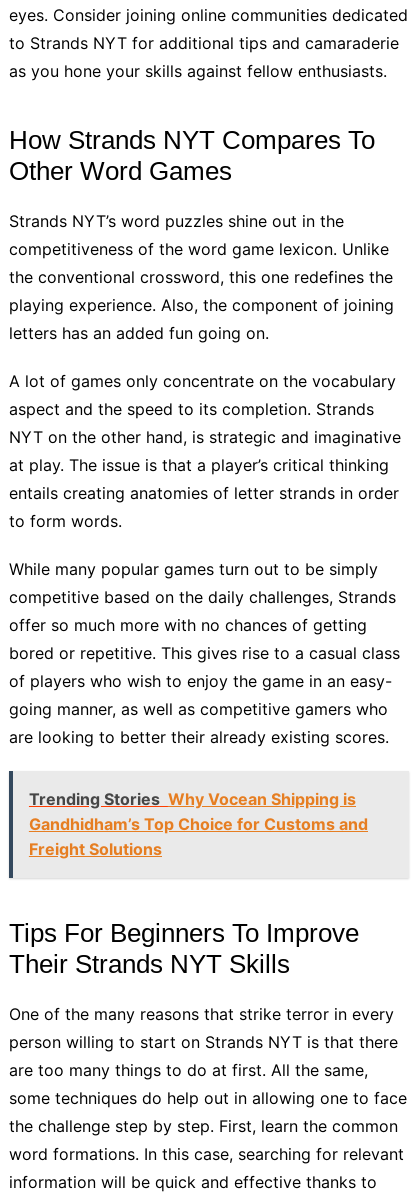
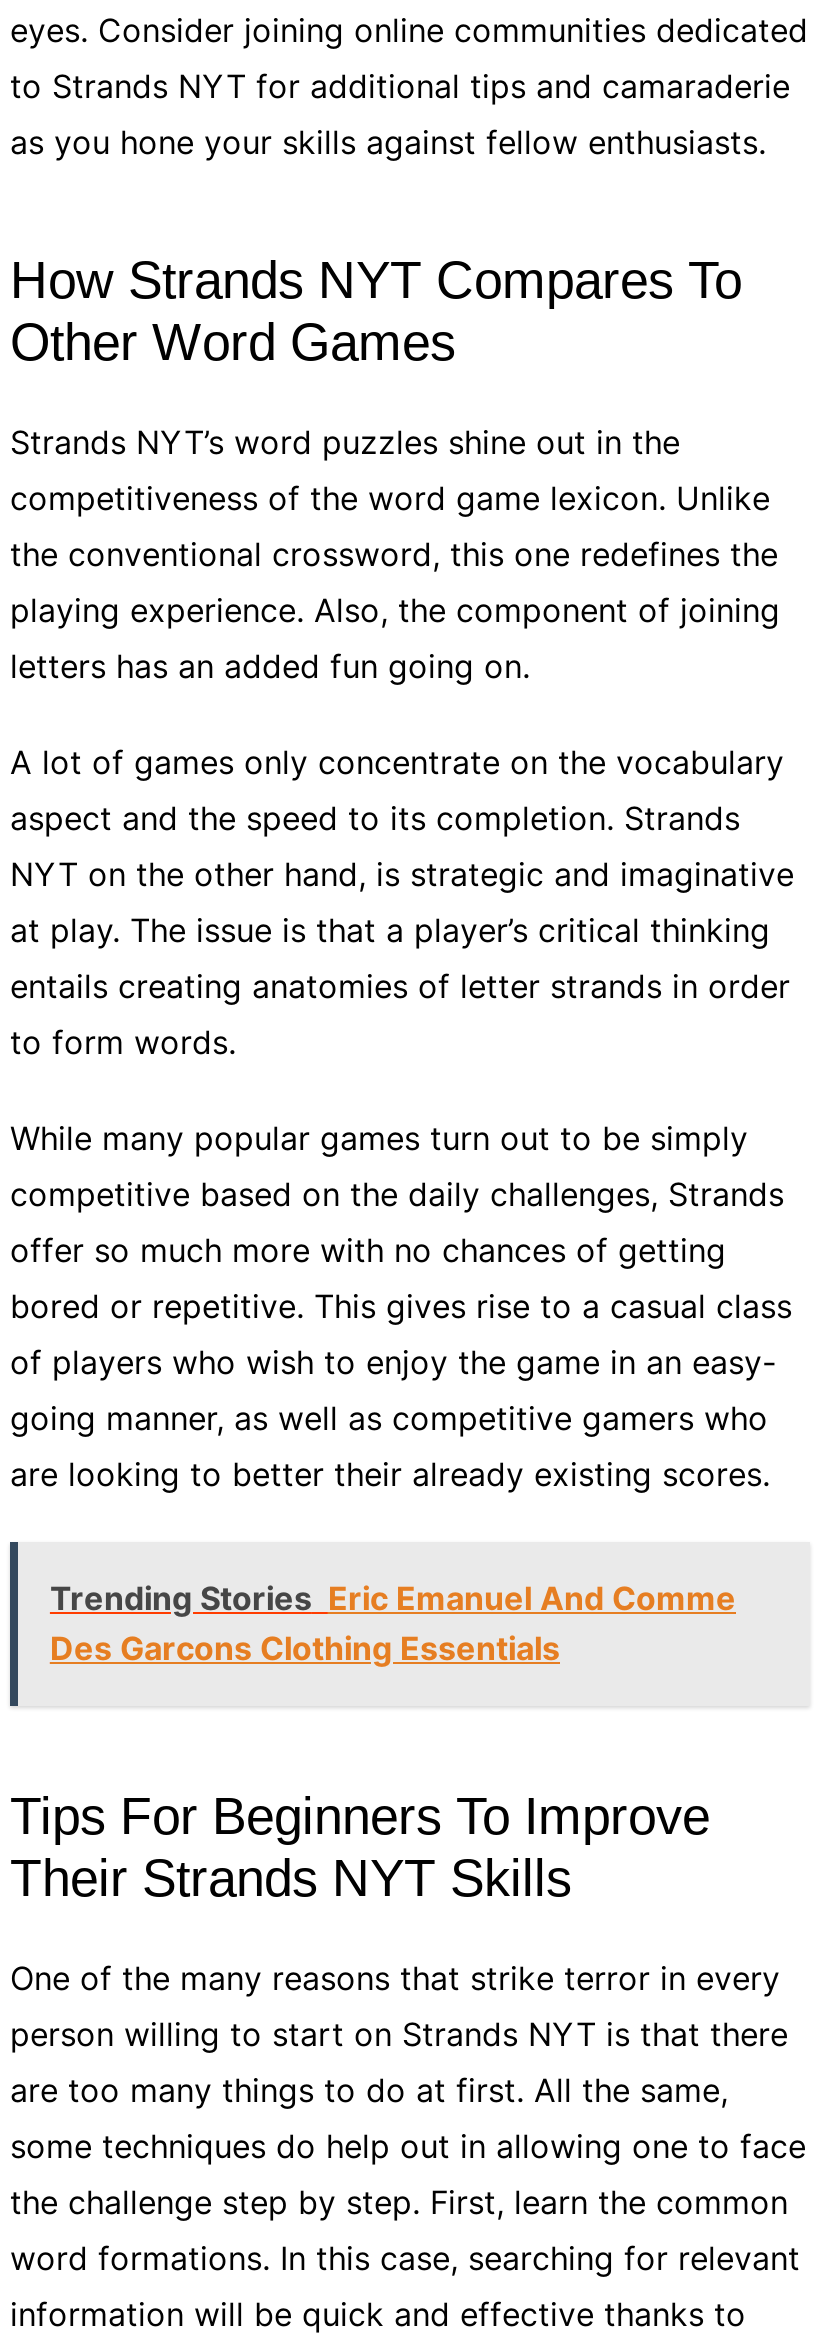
- Trending Stories Why Vocean Shipping is
- Gandhidham’s Top Choice for Customs and
- Freight Solutions
+ Trending Stories Eric Emanuel And Comme
+ Des Garcons Clothing Essentials
